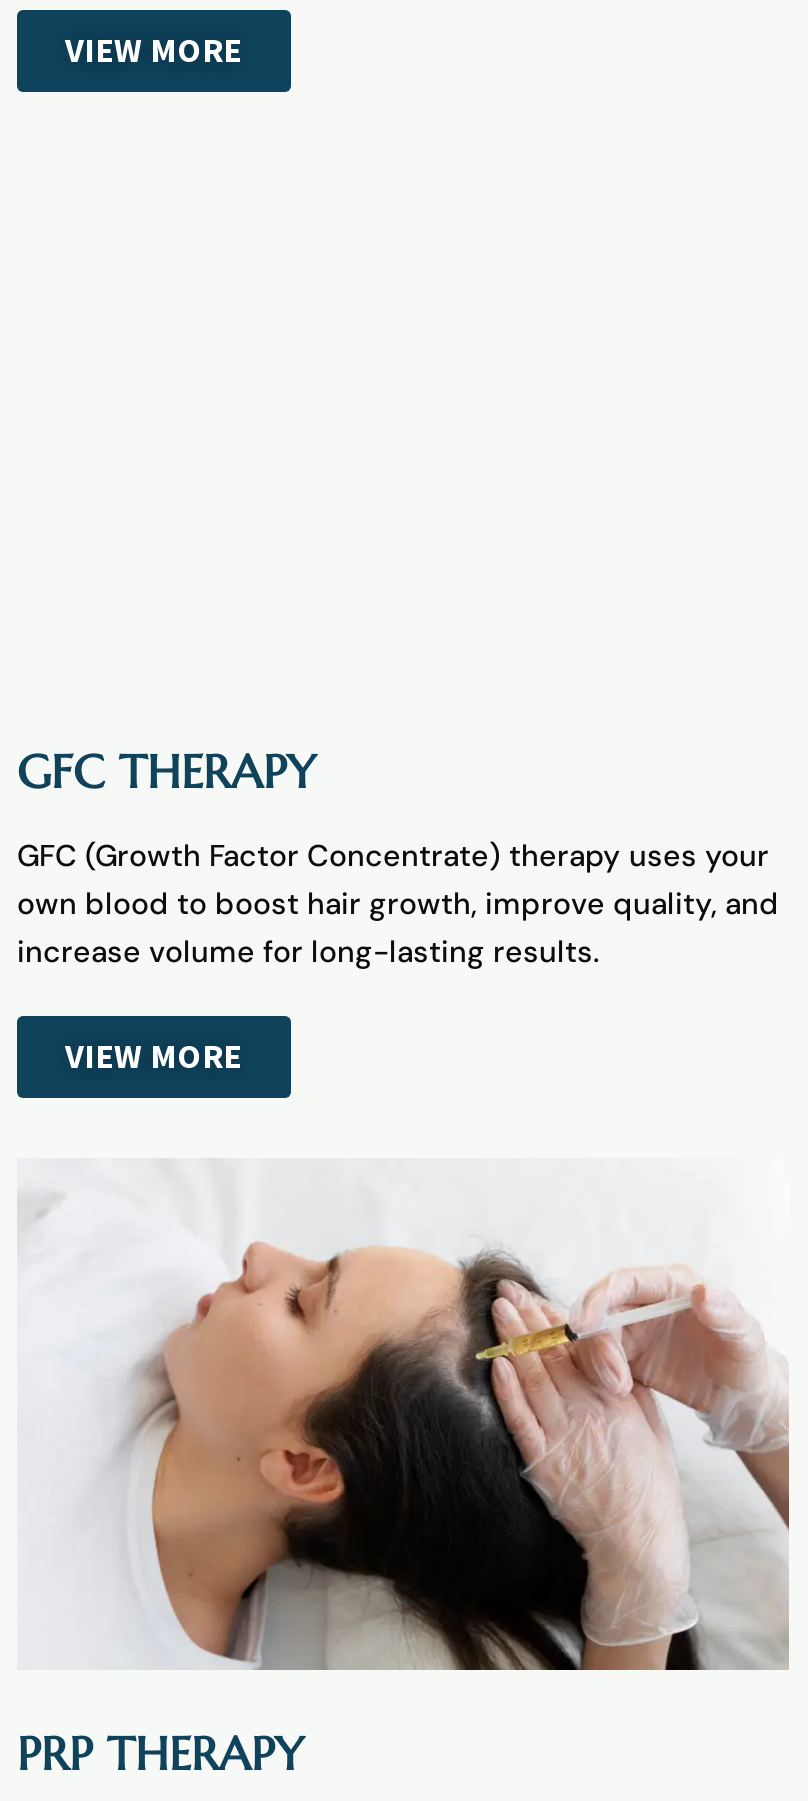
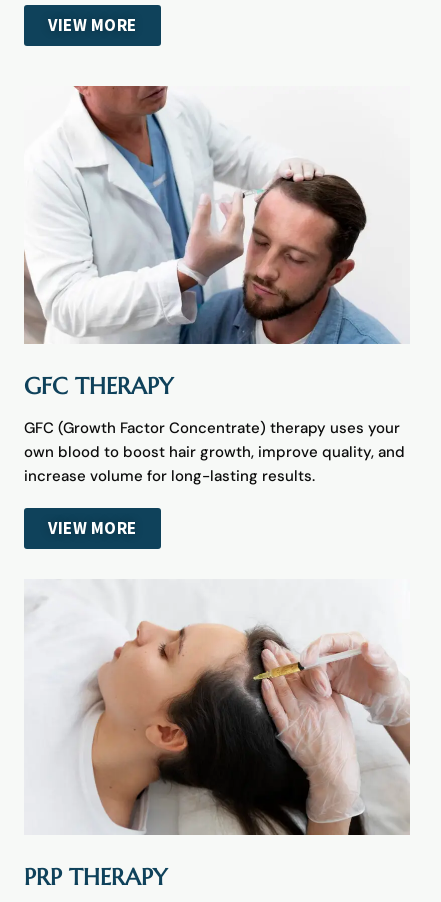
+ [image]
